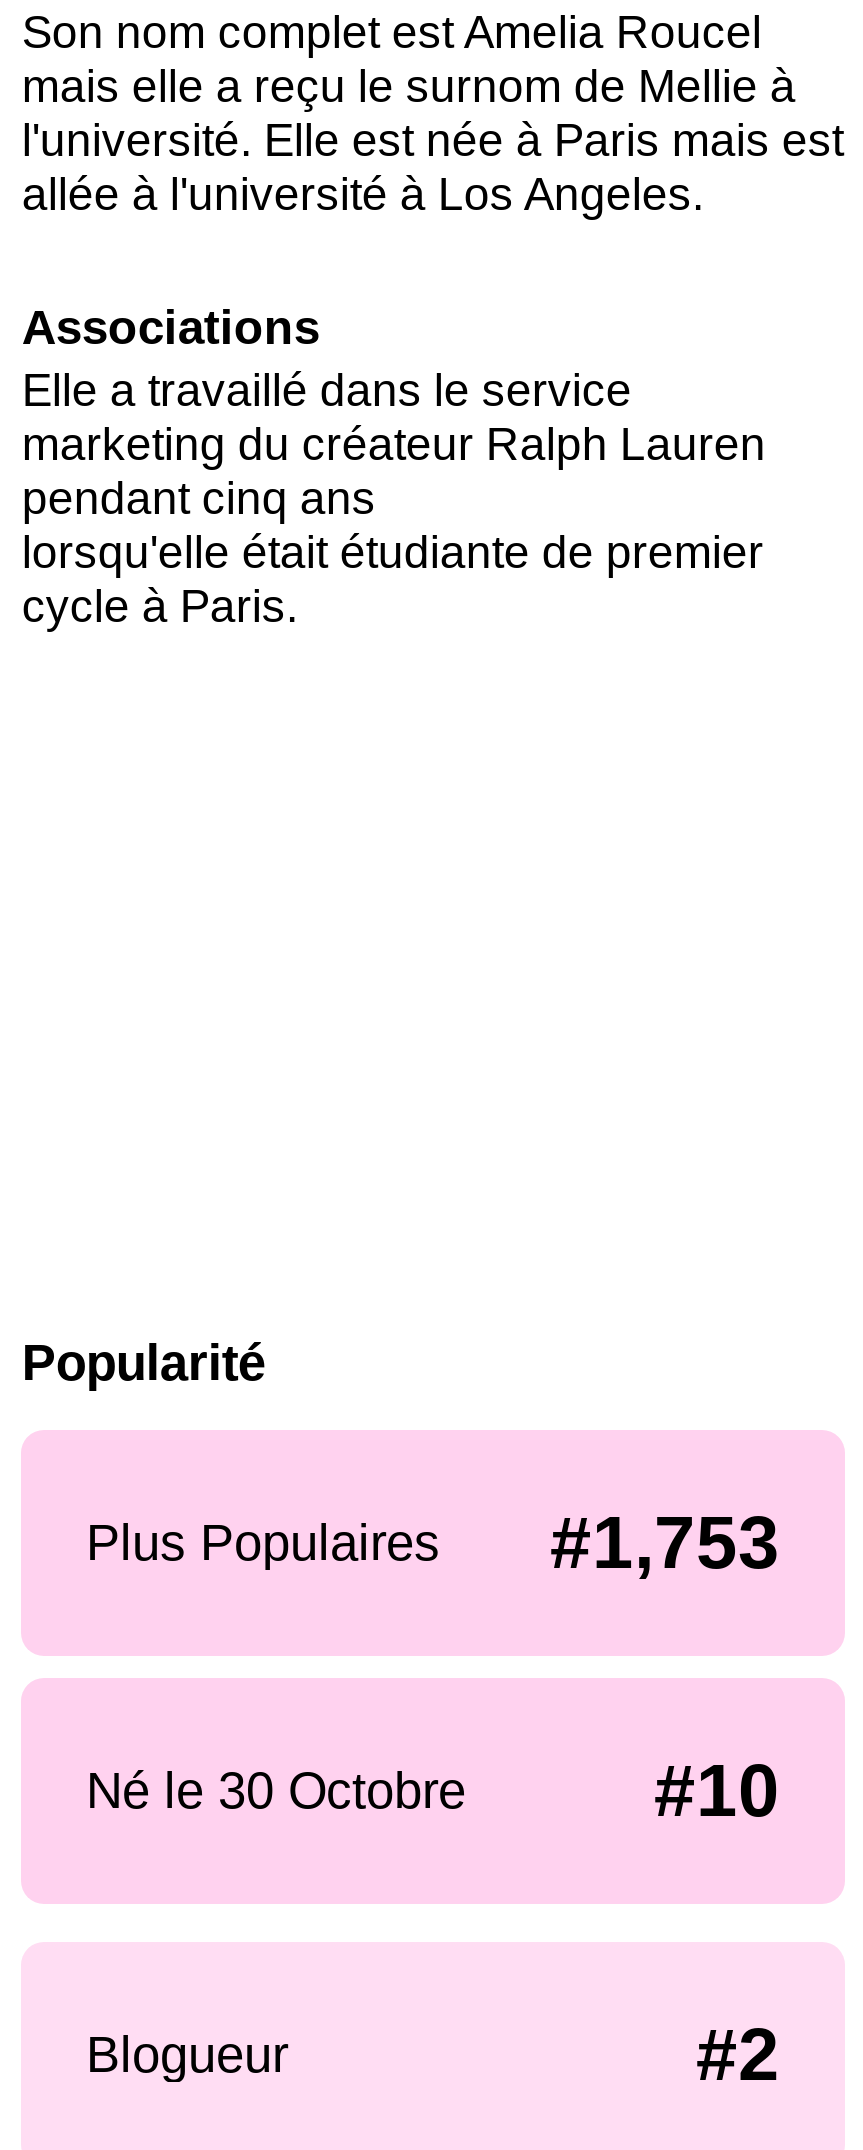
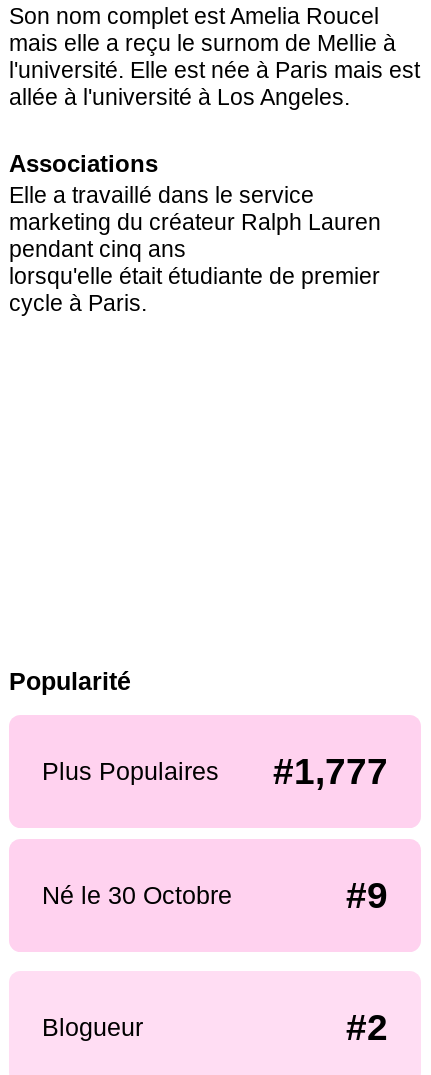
- Plus Populaires #1,753
+ Plus Populaires #1,777

- #10
+ #9
